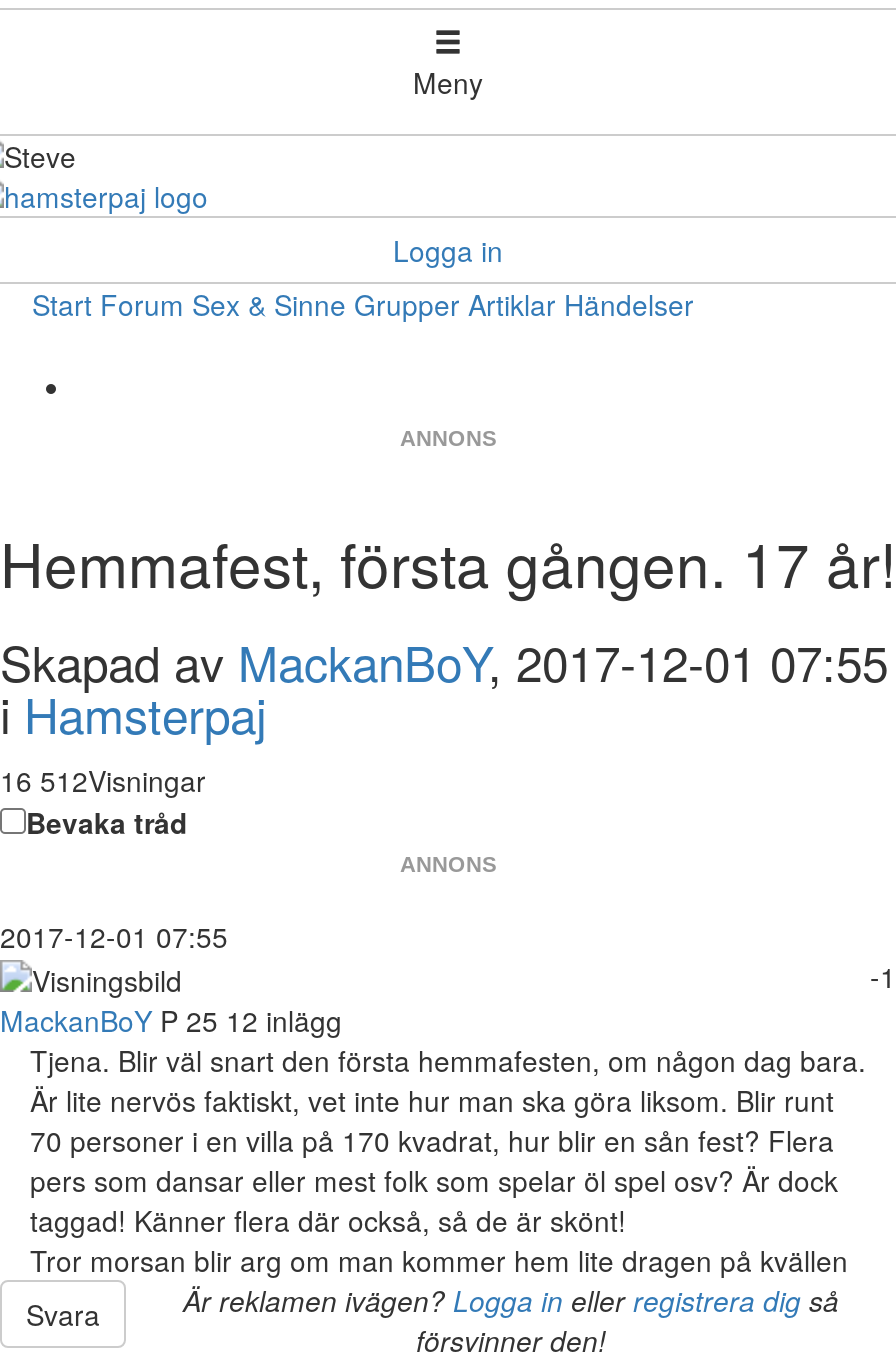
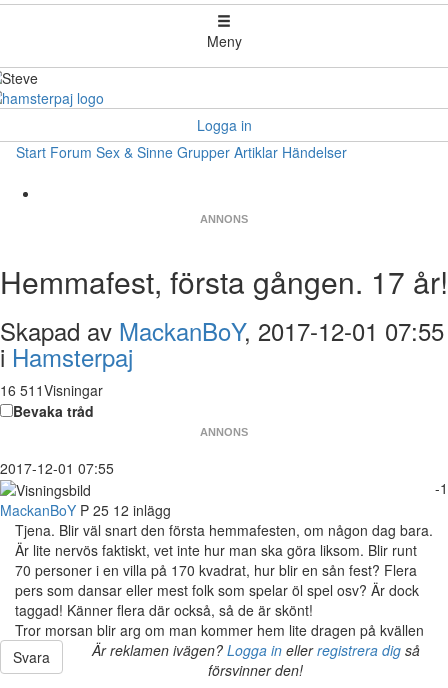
- 16 512Visningar
+ 16 511Visningar
